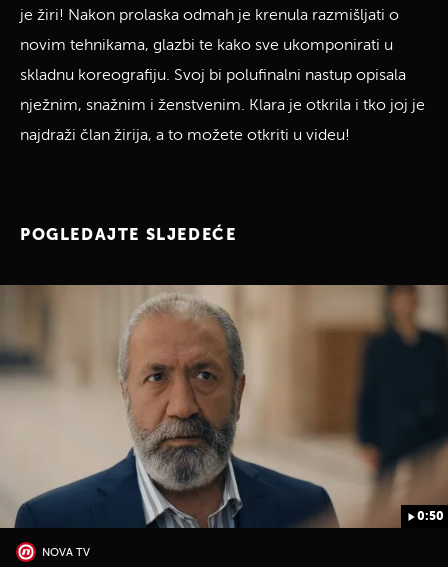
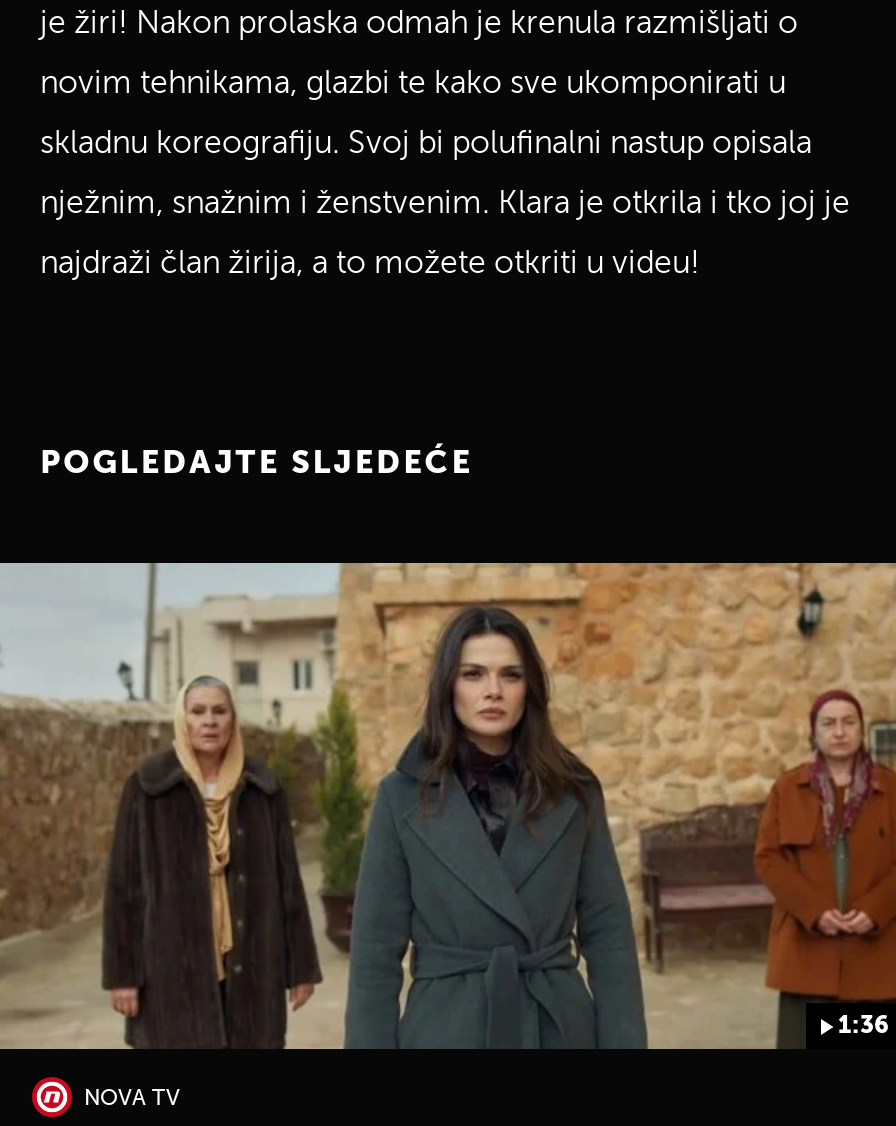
- [image]
- 0:50
+ [image]
+ 1:36
